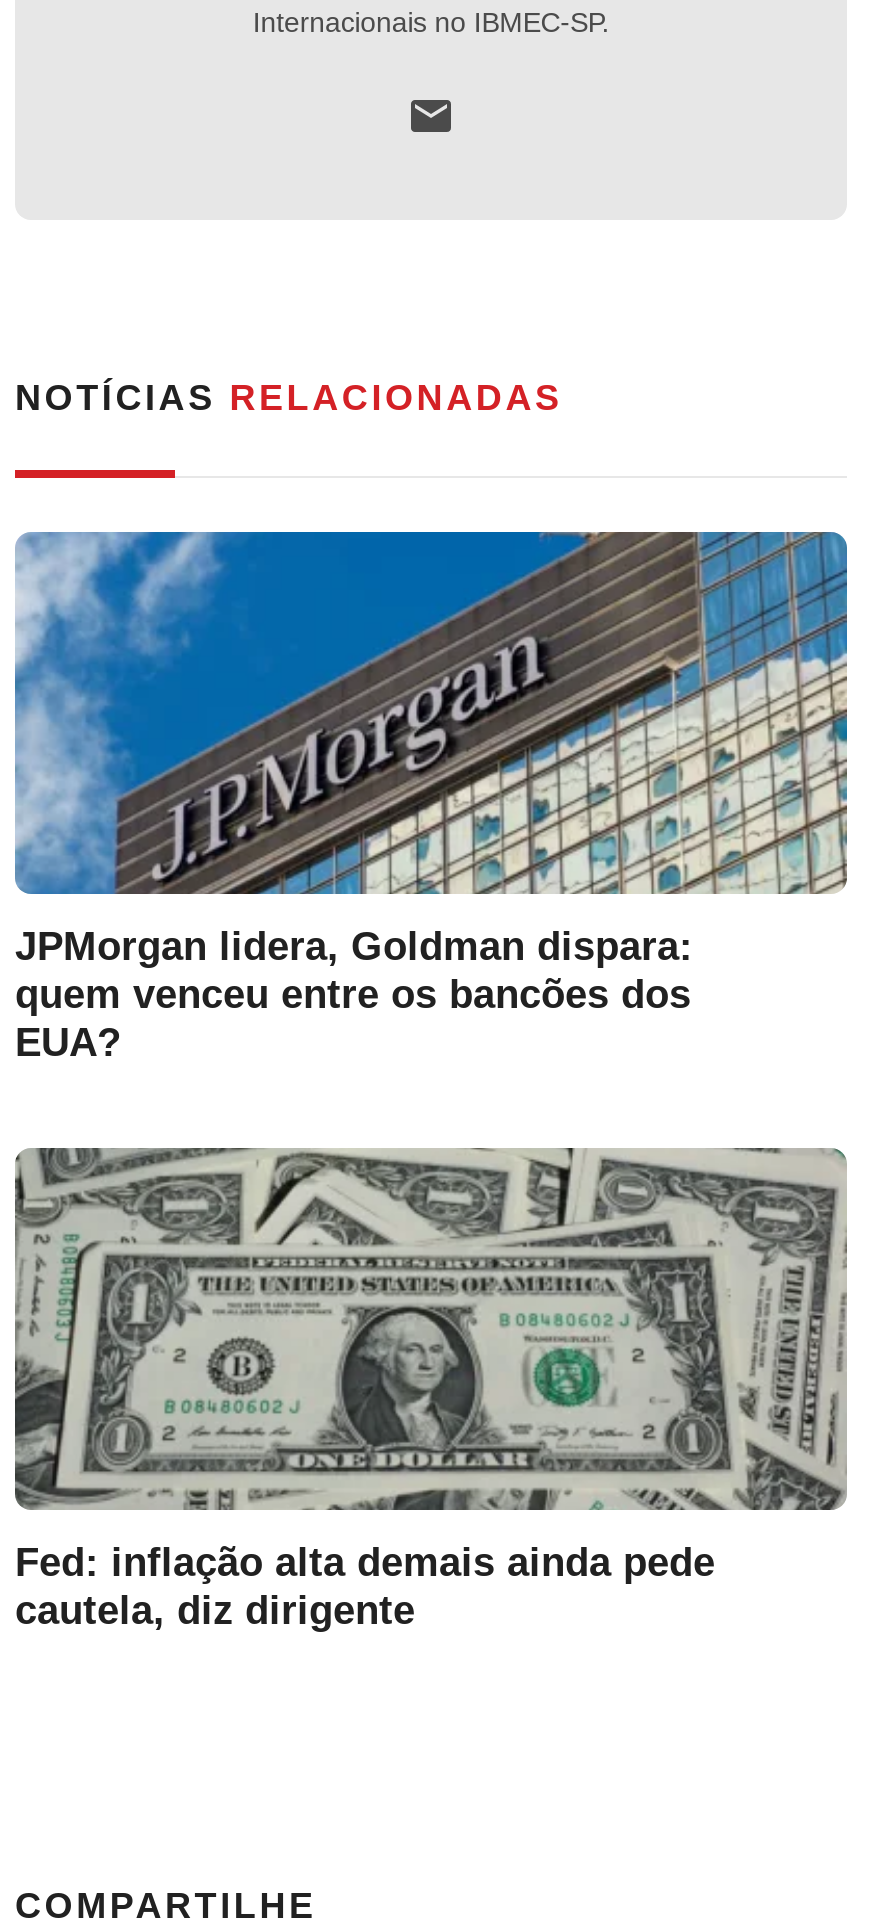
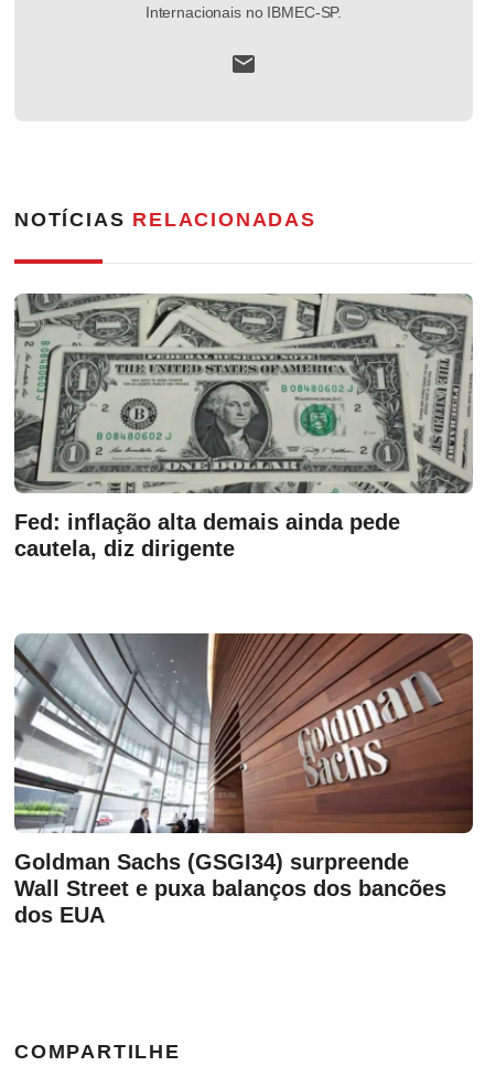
- [image]
- JPMorgan lidera, Goldman dispara:
- quem venceu entre os bancões dos
- EUA?

moved up: [image] | Fed: inflação alta demais ainda pede | cautela, diz dirigente

+ [image]
+ Goldman Sachs (GSGI34) surpreende
+ Wall Street e puxa balanços dos bancões
+ dos EUA
